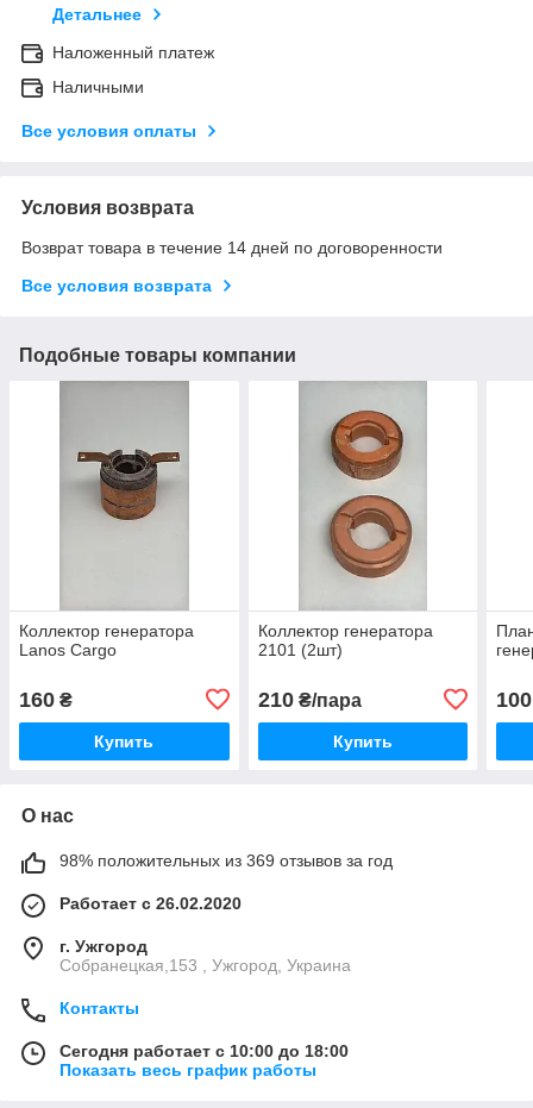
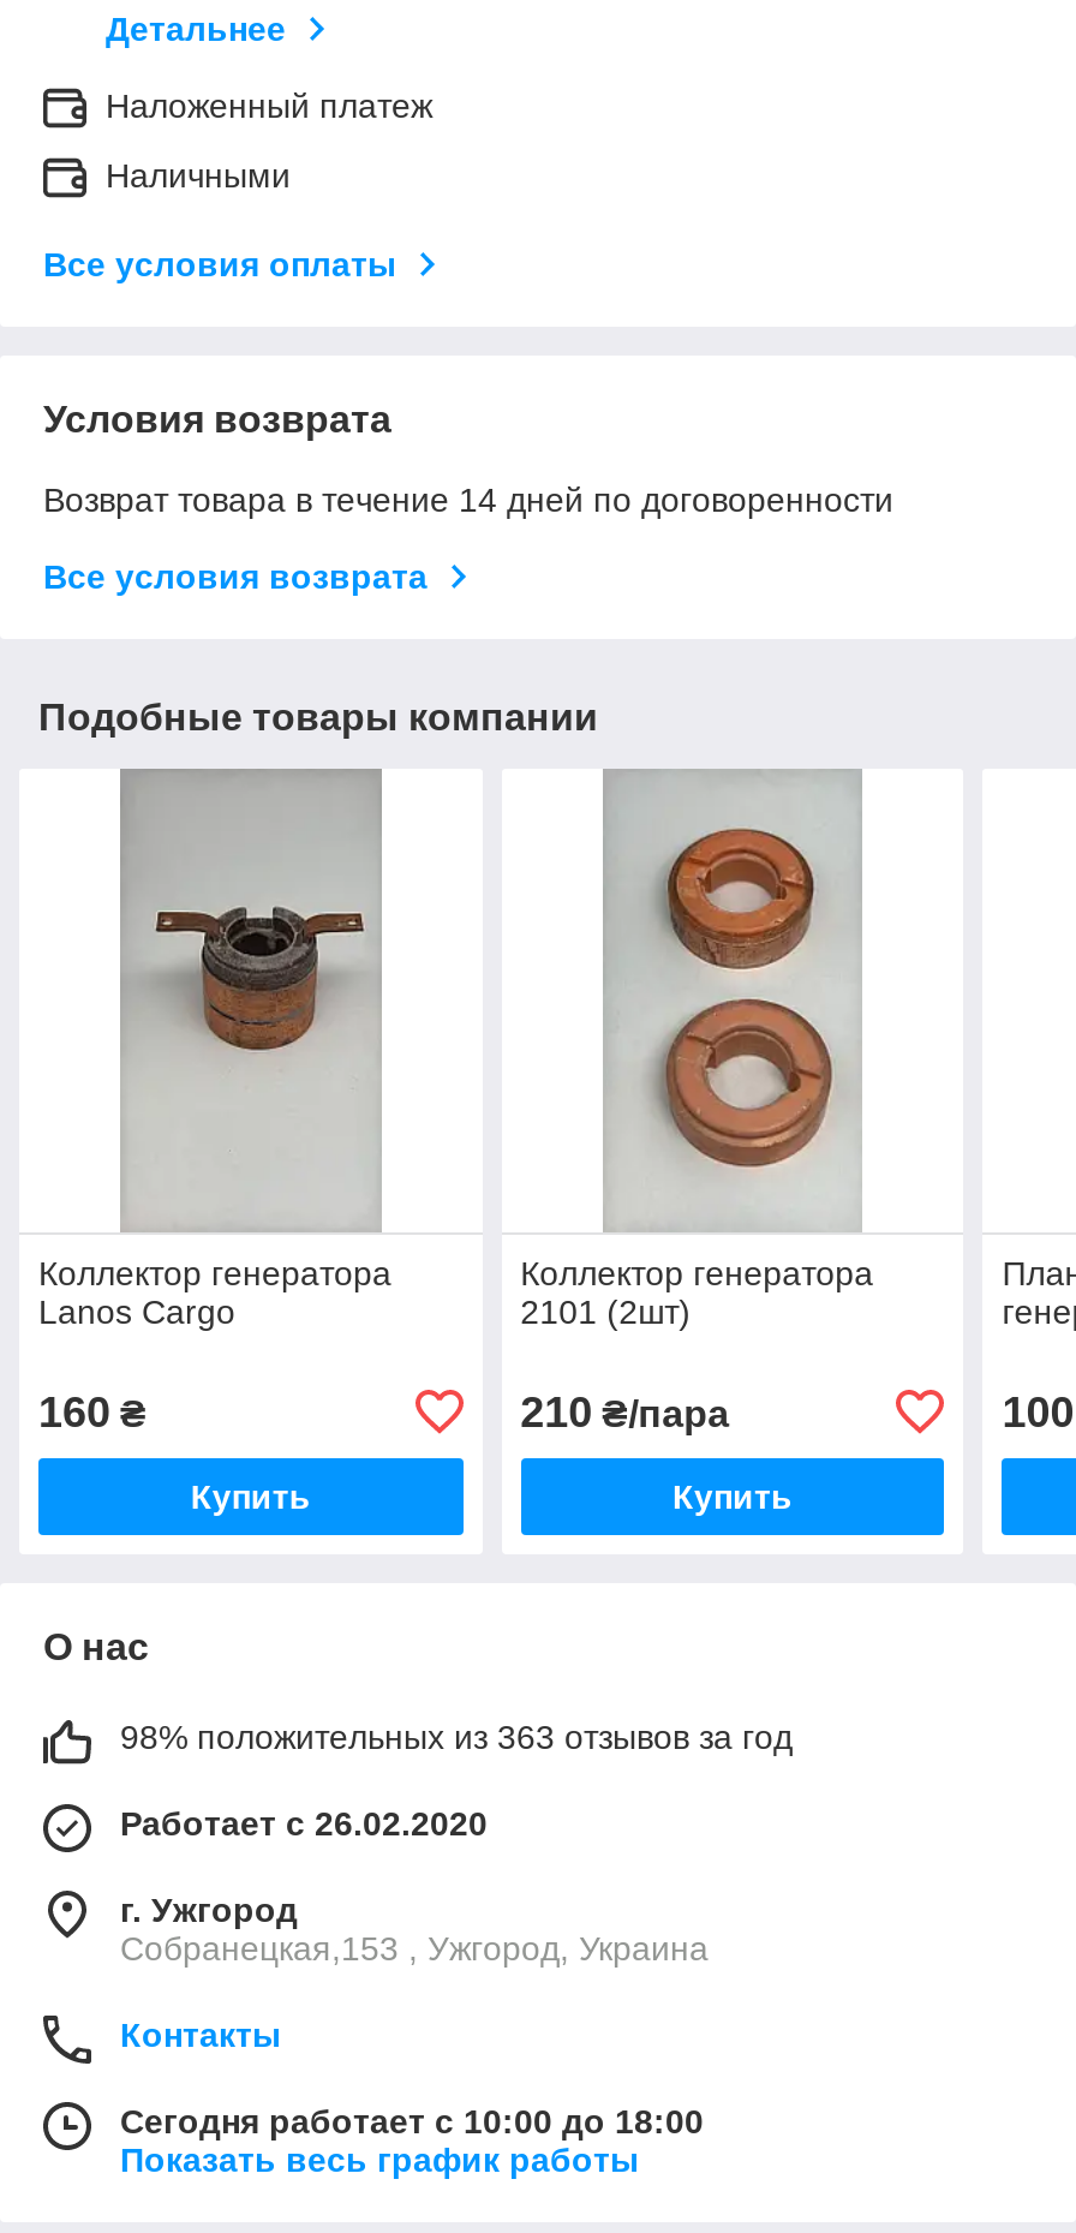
- 98% положительных из 369 отзывов за год
+ 98% положительных из 363 отзывов за год
